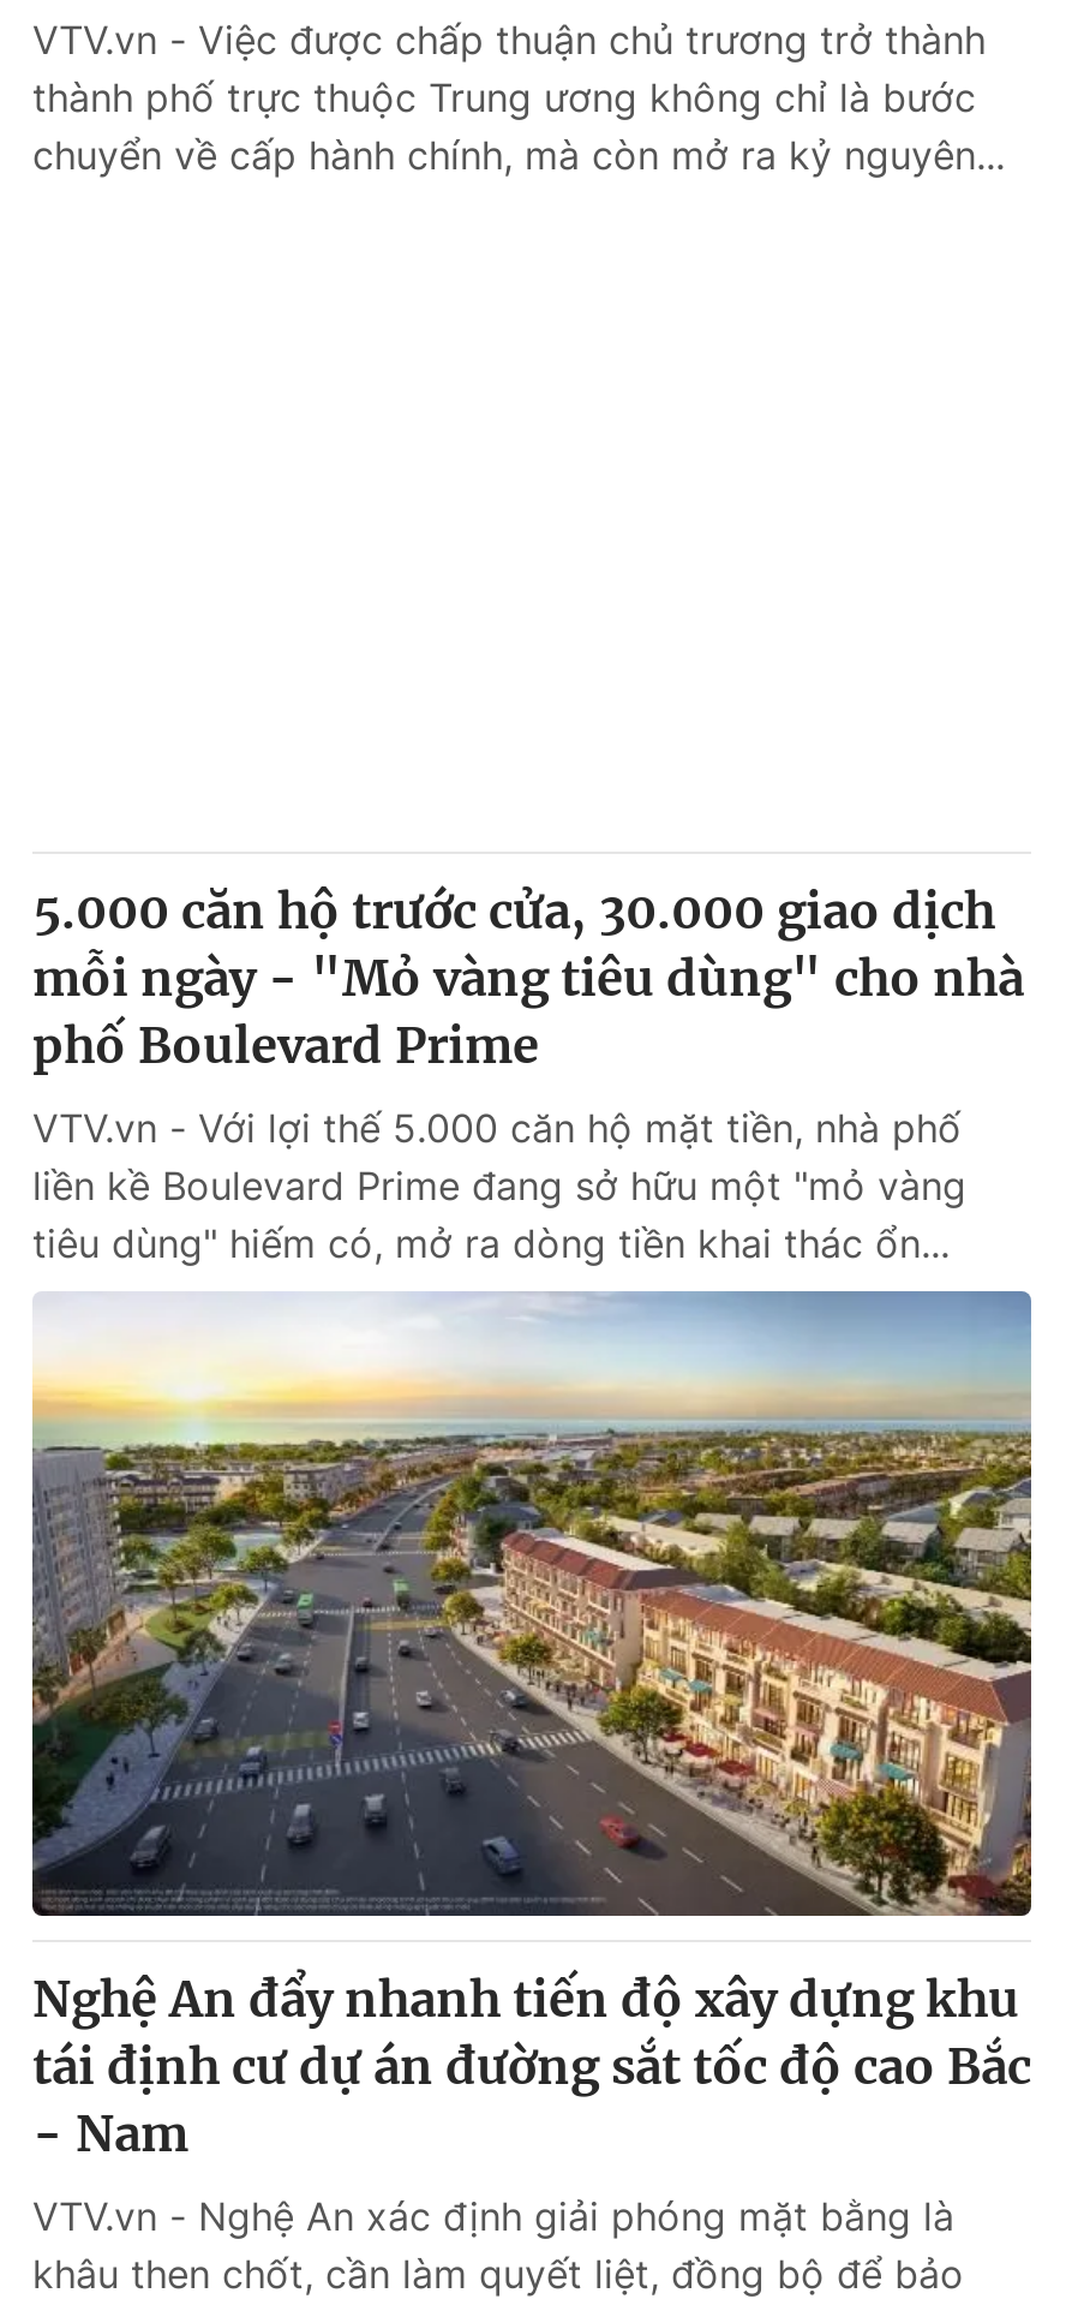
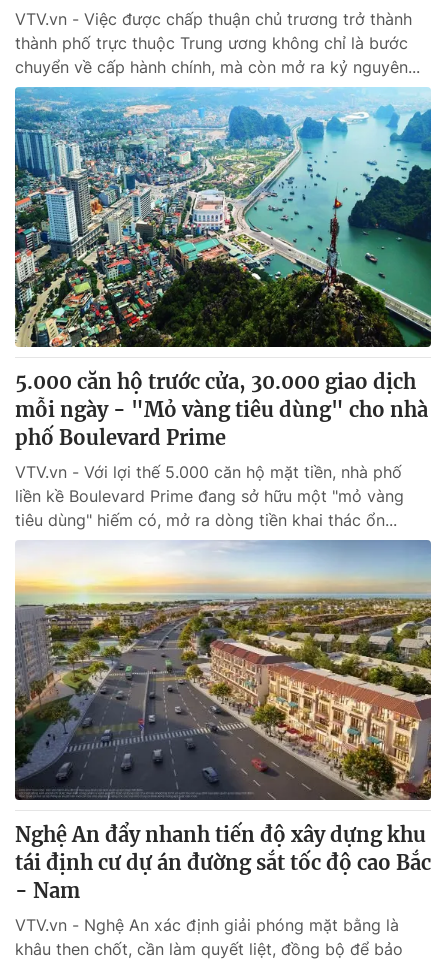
+ [image]
